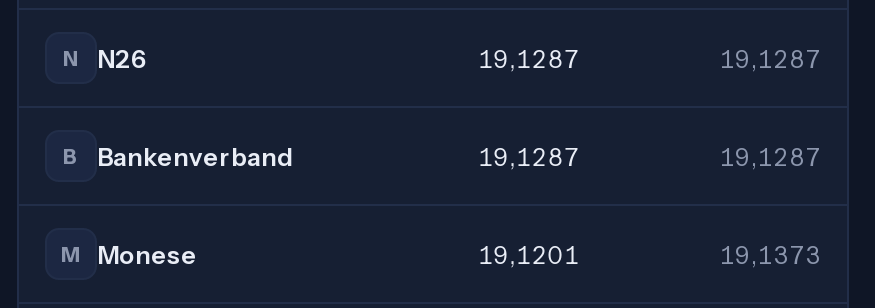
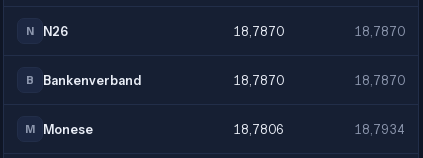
- 19,1287
+ 18,7870

- 19,1287
+ 18,7870

- 19,1287
+ 18,7870

- 19,1287
+ 18,7870

- 19,1201
+ 18,7806

- 19,1373
+ 18,7934
